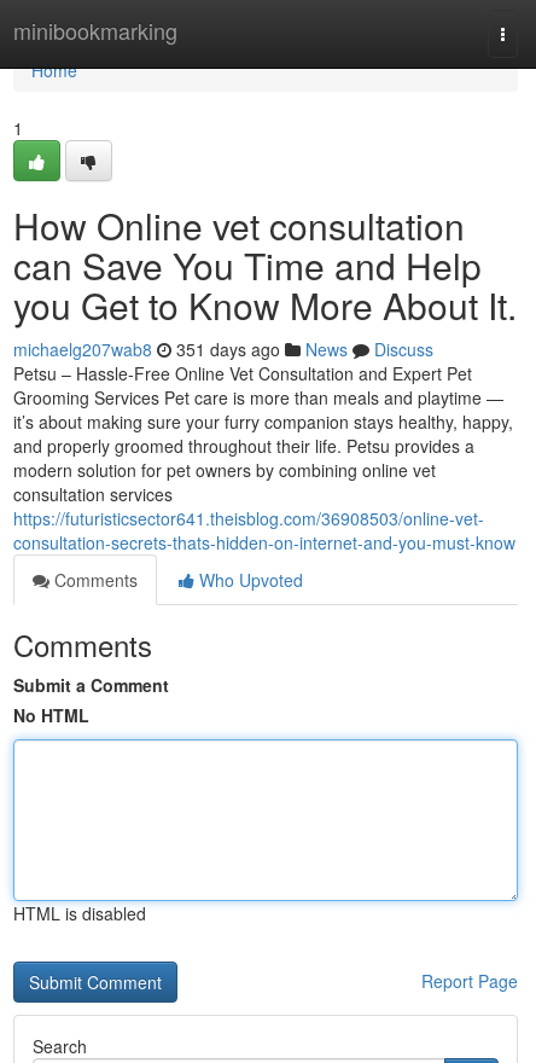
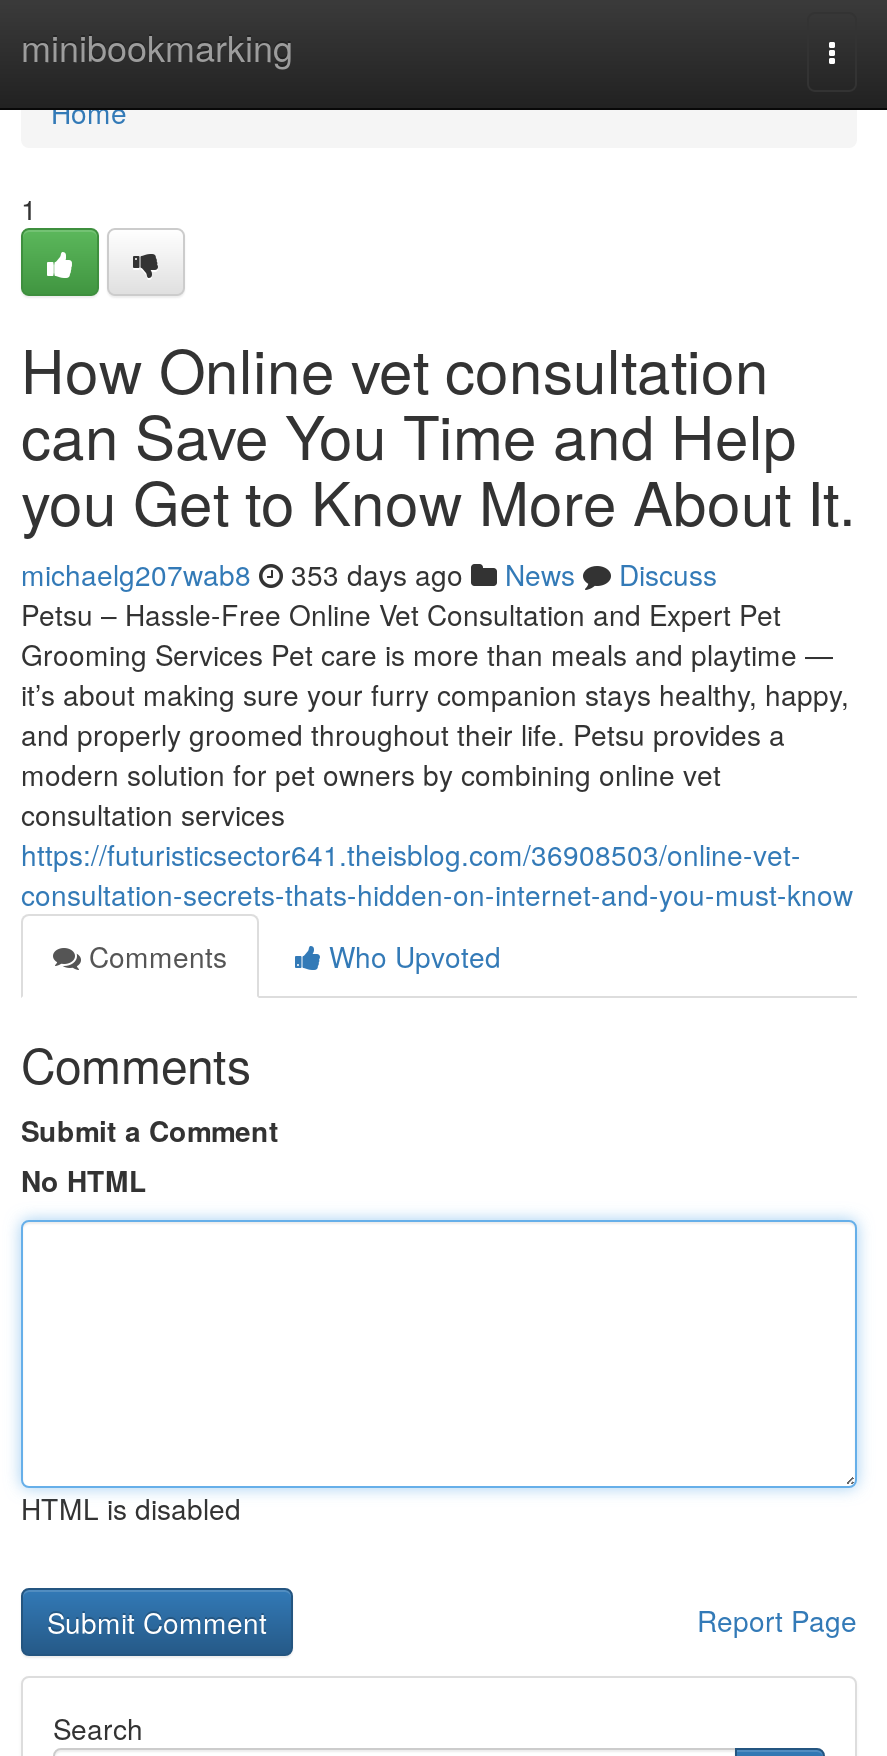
- michaelg207wab8 351 days ago News Discuss
+ michaelg207wab8 353 days ago News Discuss
